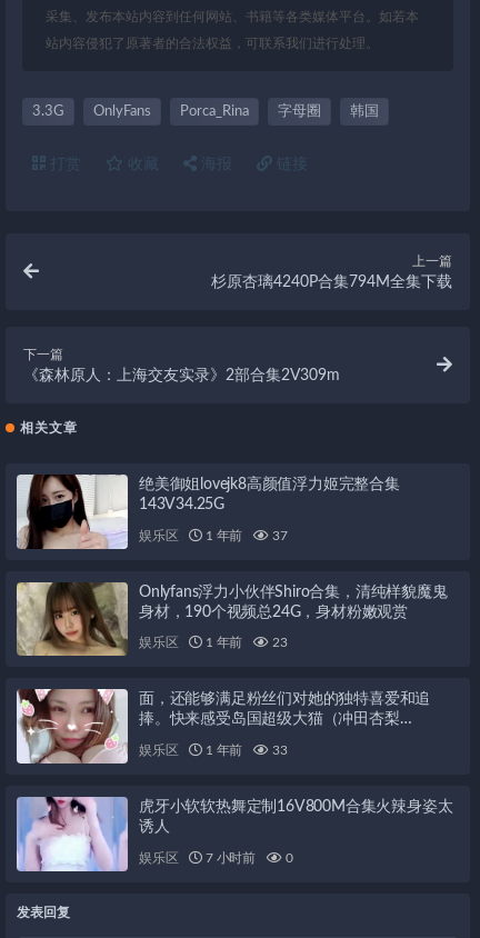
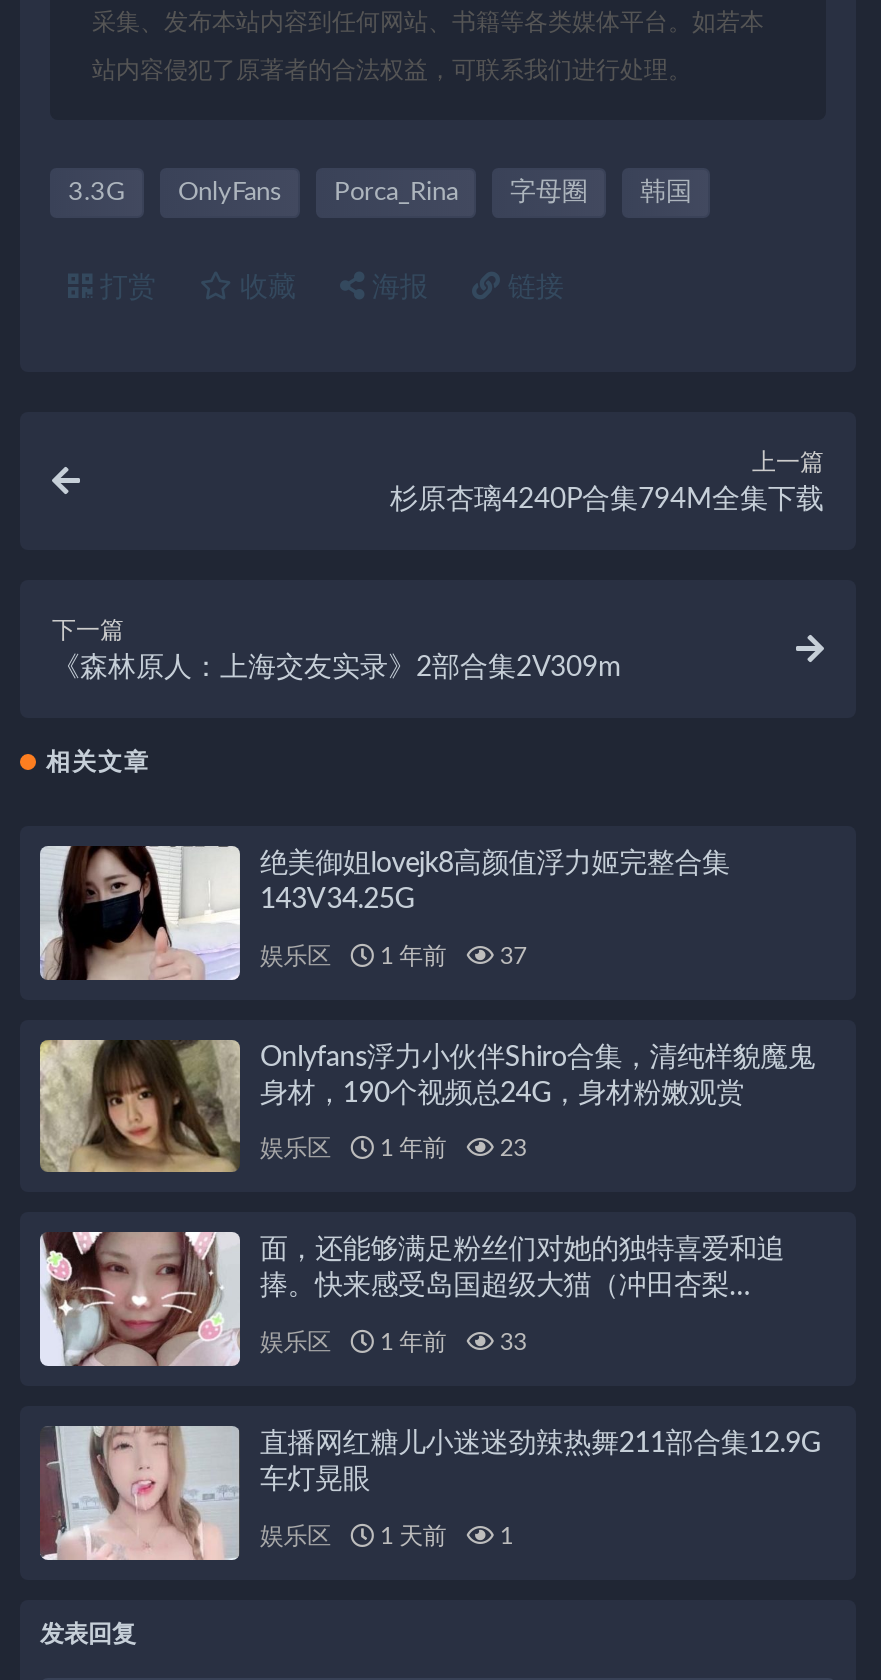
- [image]
- 虎牙小软软热舞定制16V800M合集火辣身姿太
- 诱人
+ [image]
+ 直播网红糖儿小迷迷劲辣热舞211部合集12.9G
+ 车灯晃眼

- 7 小时前
- 0
+ 1 天前
+ 1
